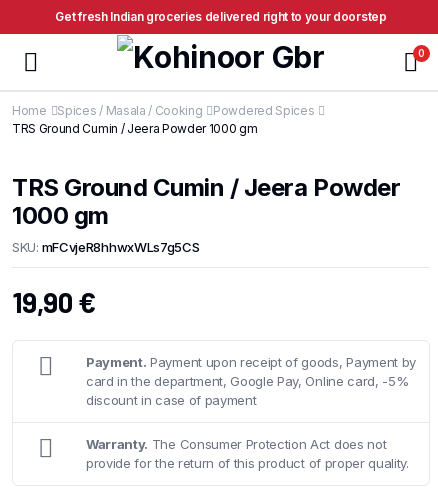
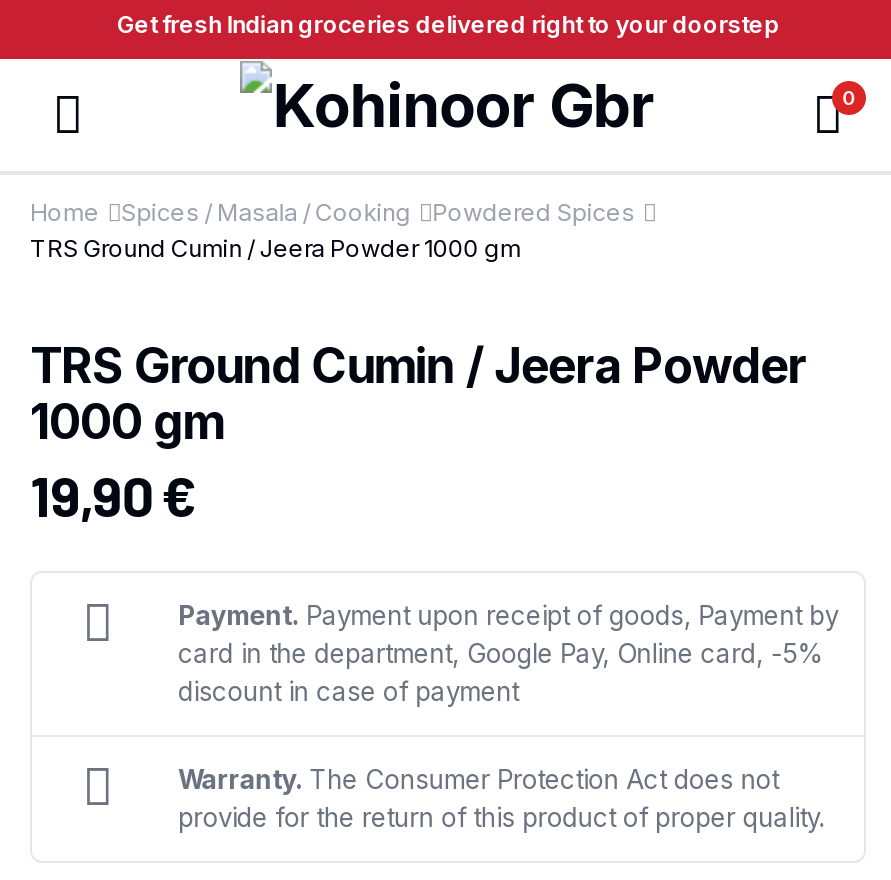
- SKU: mFCvjeR8hhwxWLs7g5CS
